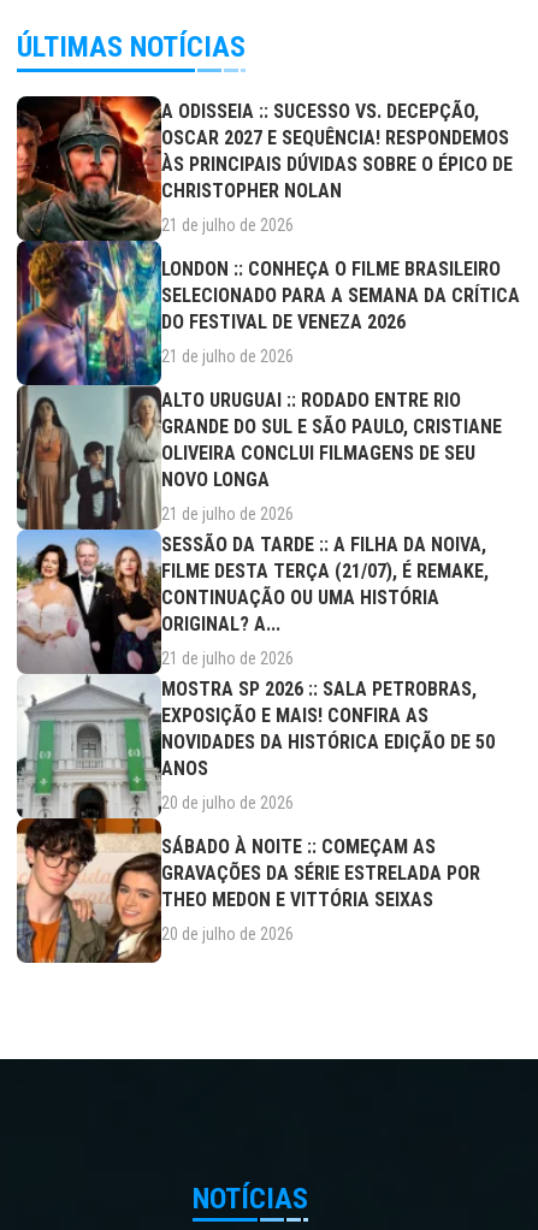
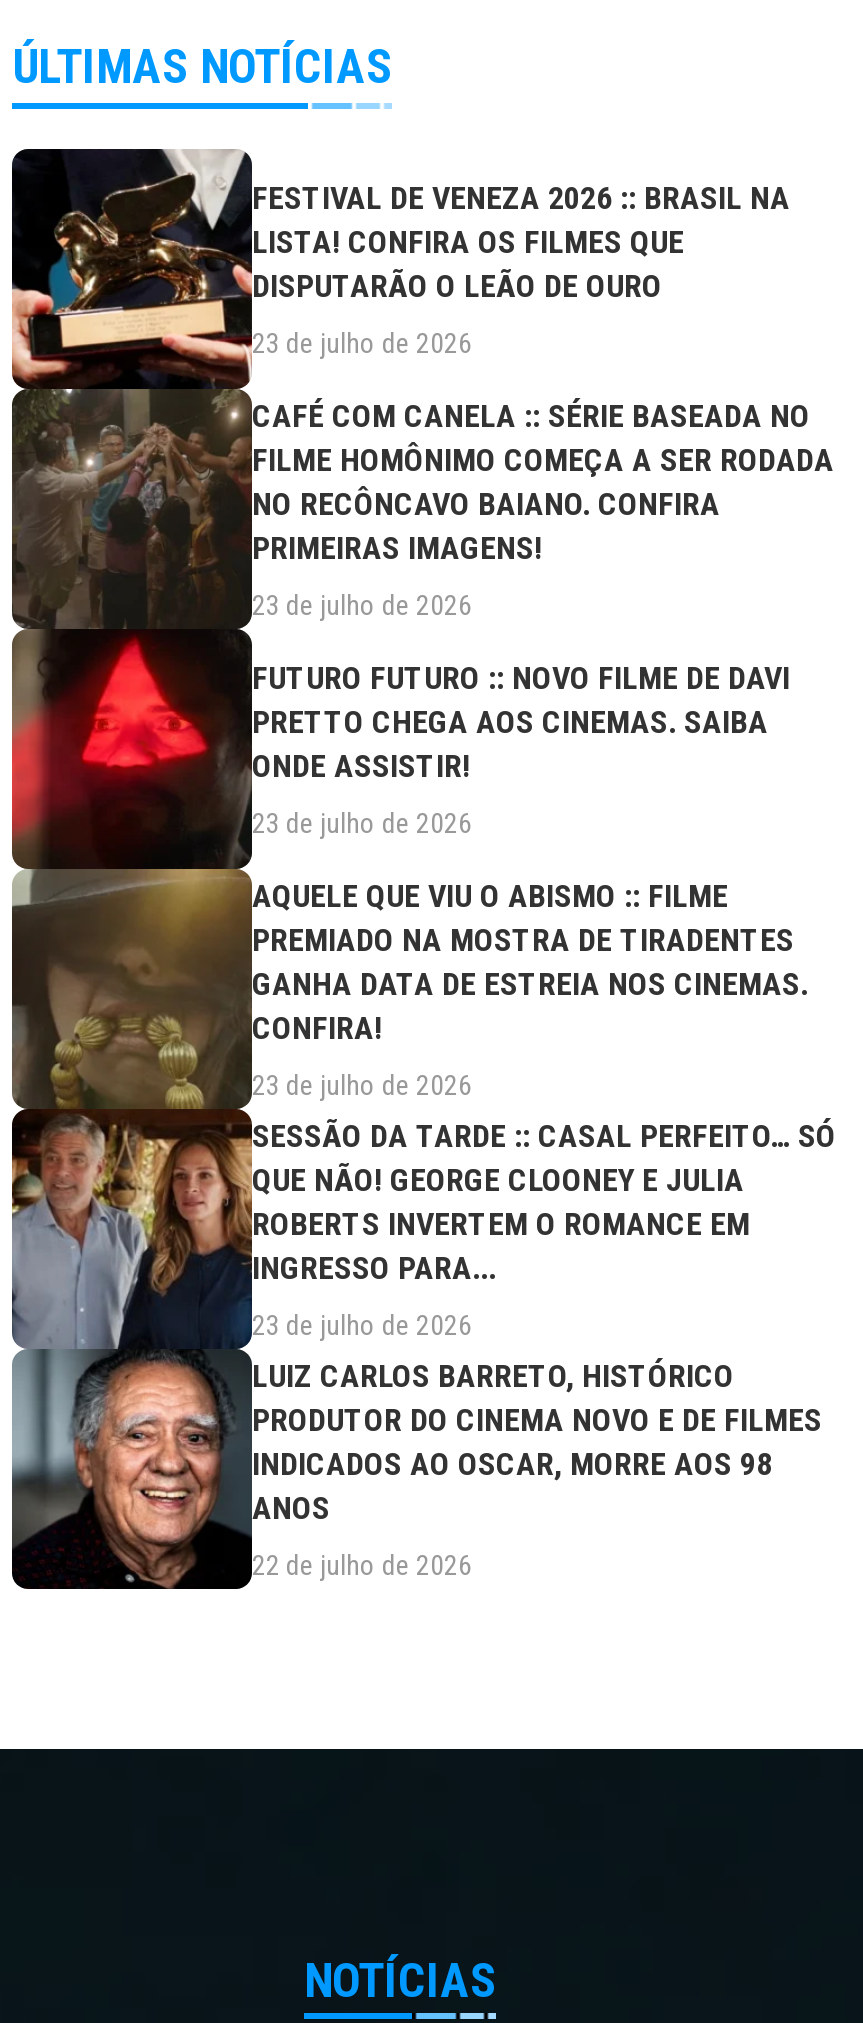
- [image]
- A ODISSEIA :: SUCESSO VS. DECEPÇÃO,
- OSCAR 2027 E SEQUÊNCIA! RESPONDEMOS
- ÀS PRINCIPAIS DÚVIDAS SOBRE O ÉPICO DE
- CHRISTOPHER NOLAN
- 21 de julho de 2026
- LONDON :: CONHEÇA O FILME BRASILEIRO
- SELECIONADO PARA A SEMANA DA CRÍTICA
- DO FESTIVAL DE VENEZA 2026
- 21 de julho de 2026
- ALTO URUGUAI :: RODADO ENTRE RIO
- GRANDE DO SUL E SÃO PAULO, CRISTIANE
- OLIVEIRA CONCLUI FILMAGENS DE SEU
- NOVO LONGA
- 21 de julho de 2026
- SESSÃO DA TARDE :: A FILHA DA NOIVA,
- FILME DESTA TERÇA (21/07), É REMAKE,
- CONTINUAÇÃO OU UMA HISTÓRIA
- ORIGINAL? A...
- 21 de julho de 2026
- MOSTRA SP 2026 :: SALA PETROBRAS,
- EXPOSIÇÃO E MAIS! CONFIRA AS
- NOVIDADES DA HISTÓRICA EDIÇÃO DE 50
+ [image]
+ FESTIVAL DE VENEZA 2026 :: BRASIL NA
+ LISTA! CONFIRA OS FILMES QUE
+ DISPUTARÃO O LEÃO DE OURO
+ 23 de julho de 2026
+ CAFÉ COM CANELA :: SÉRIE BASEADA NO
+ FILME HOMÔNIMO COMEÇA A SER RODADA
+ NO RECÔNCAVO BAIANO. CONFIRA
+ PRIMEIRAS IMAGENS!
+ 23 de julho de 2026
+ FUTURO FUTURO :: NOVO FILME DE DAVI
+ PRETTO CHEGA AOS CINEMAS. SAIBA
+ ONDE ASSISTIR!
+ 23 de julho de 2026
+ AQUELE QUE VIU O ABISMO :: FILME
+ PREMIADO NA MOSTRA DE TIRADENTES
+ GANHA DATA DE ESTREIA NOS CINEMAS.
+ CONFIRA!
+ 23 de julho de 2026
+ SESSÃO DA TARDE :: CASAL PERFEITO… SÓ
+ QUE NÃO! GEORGE CLOONEY E JULIA
+ ROBERTS INVERTEM O ROMANCE EM
+ INGRESSO PARA...
+ 23 de julho de 2026
+ LUIZ CARLOS BARRETO, HISTÓRICO
+ PRODUTOR DO CINEMA NOVO E DE FILMES
+ INDICADOS AO OSCAR, MORRE AOS 98

moved down: ANOS

- 20 de julho de 2026
- SÁBADO À NOITE :: COMEÇAM AS
- GRAVAÇÕES DA SÉRIE ESTRELADA POR
- THEO MEDON E VITTÓRIA SEIXAS
- 20 de julho de 2026
+ 22 de julho de 2026
